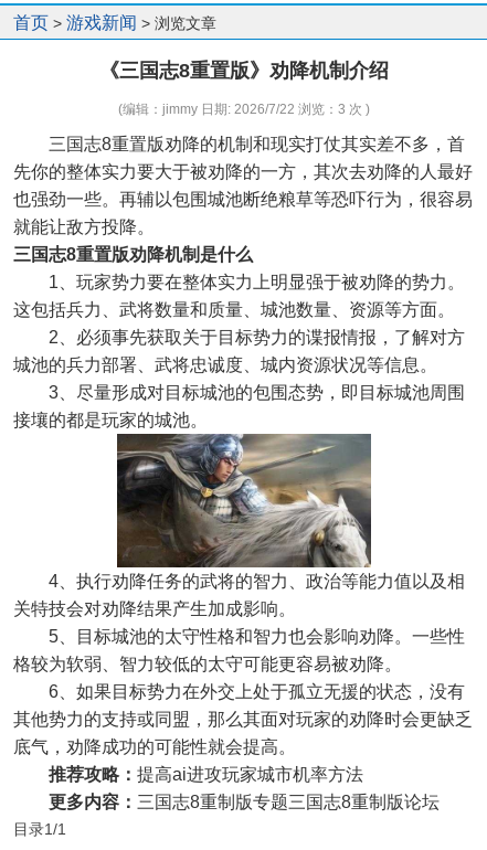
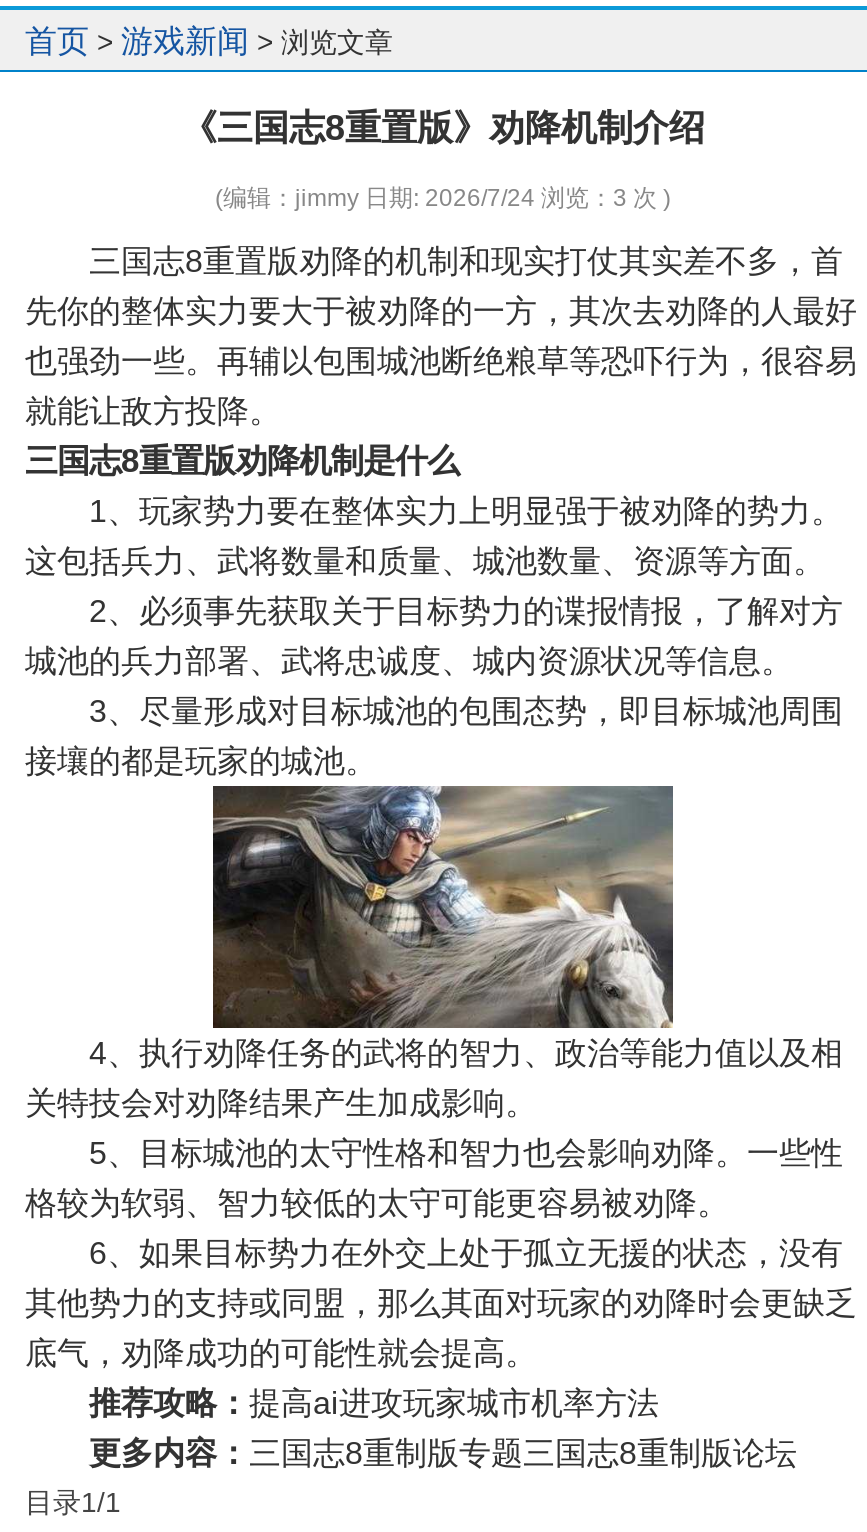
- (编辑：jimmy 日期: 2026/7/22 浏览：3 次 )
+ (编辑：jimmy 日期: 2026/7/24 浏览：3 次 )
